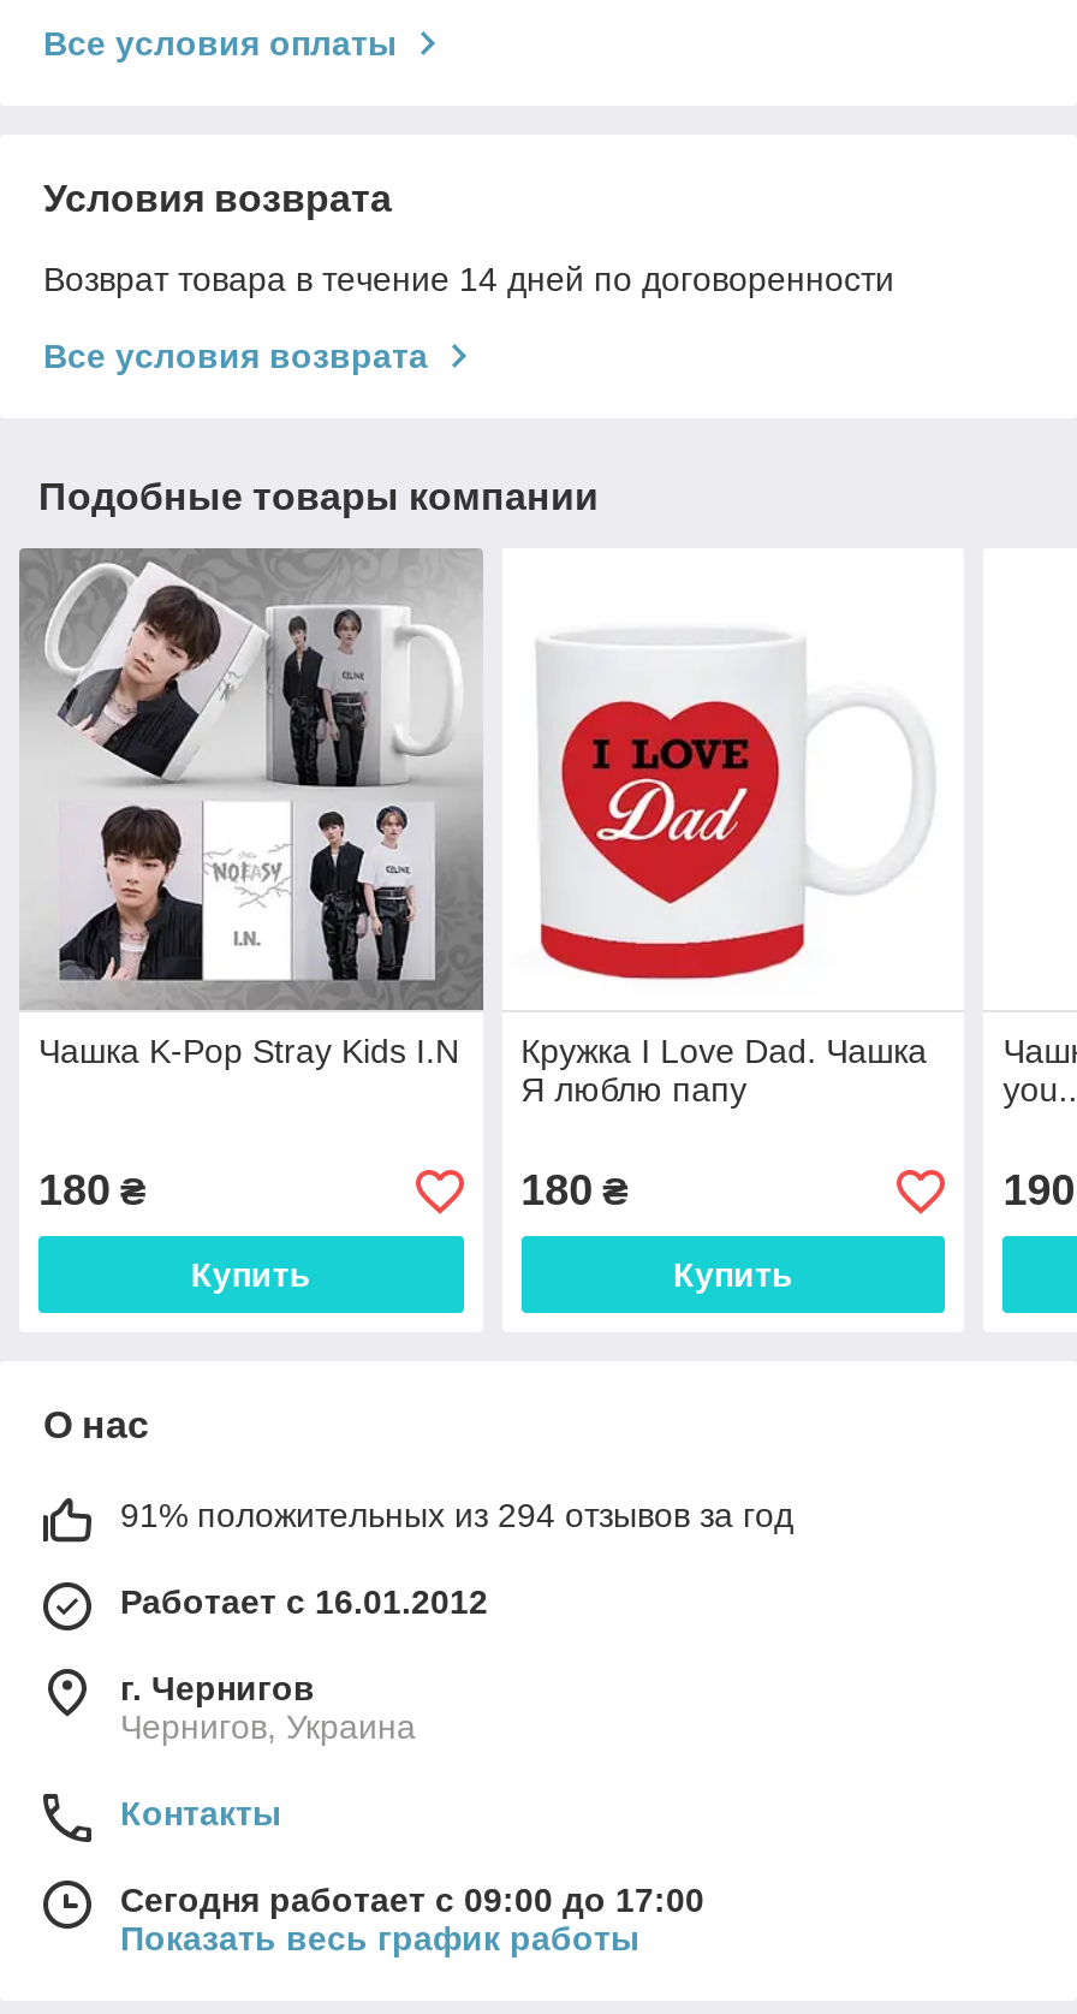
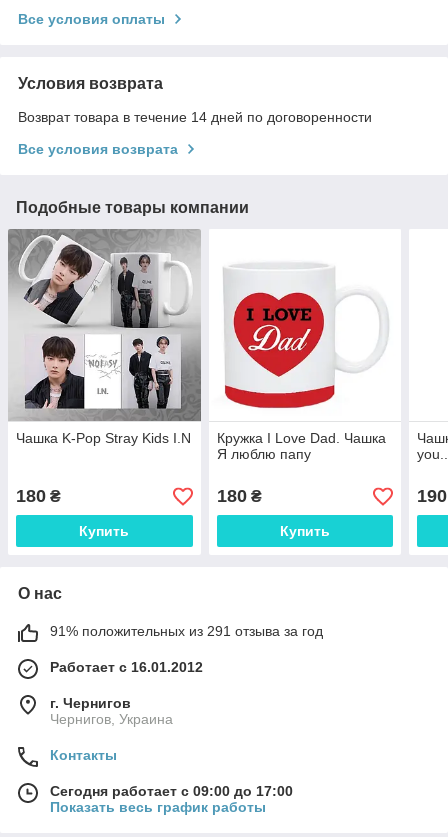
- 91% положительных из 294 отзывов за год
+ 91% положительных из 291 отзыва за год
